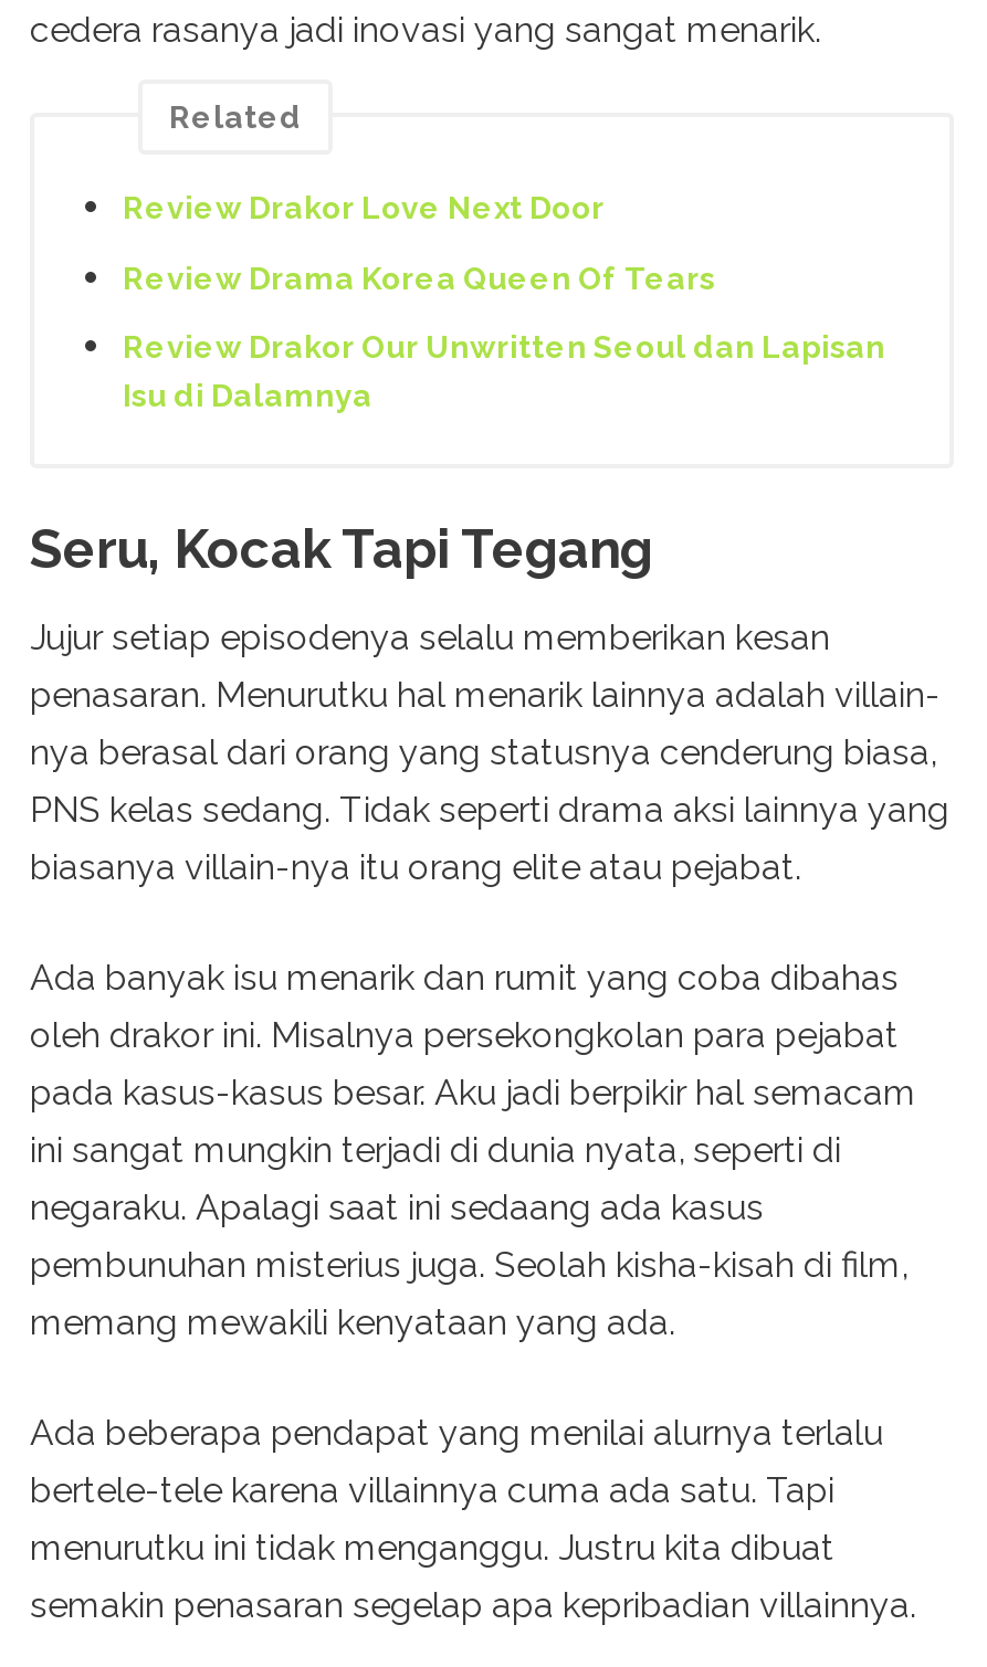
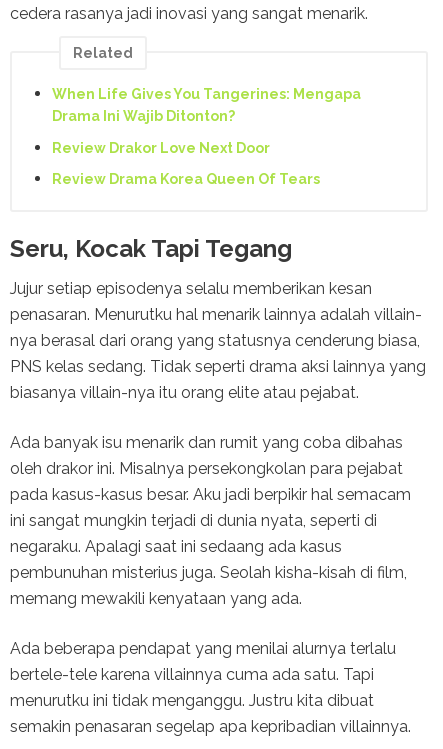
+ When Life Gives You Tangerines: Mengapa
+ Drama Ini Wajib Ditonton?

moved down: Review Drakor Love Next Door | Review Drama Korea Queen Of Tears

- Review Drakor Our Unwritten Seoul dan Lapisan
- Isu di Dalamnya
